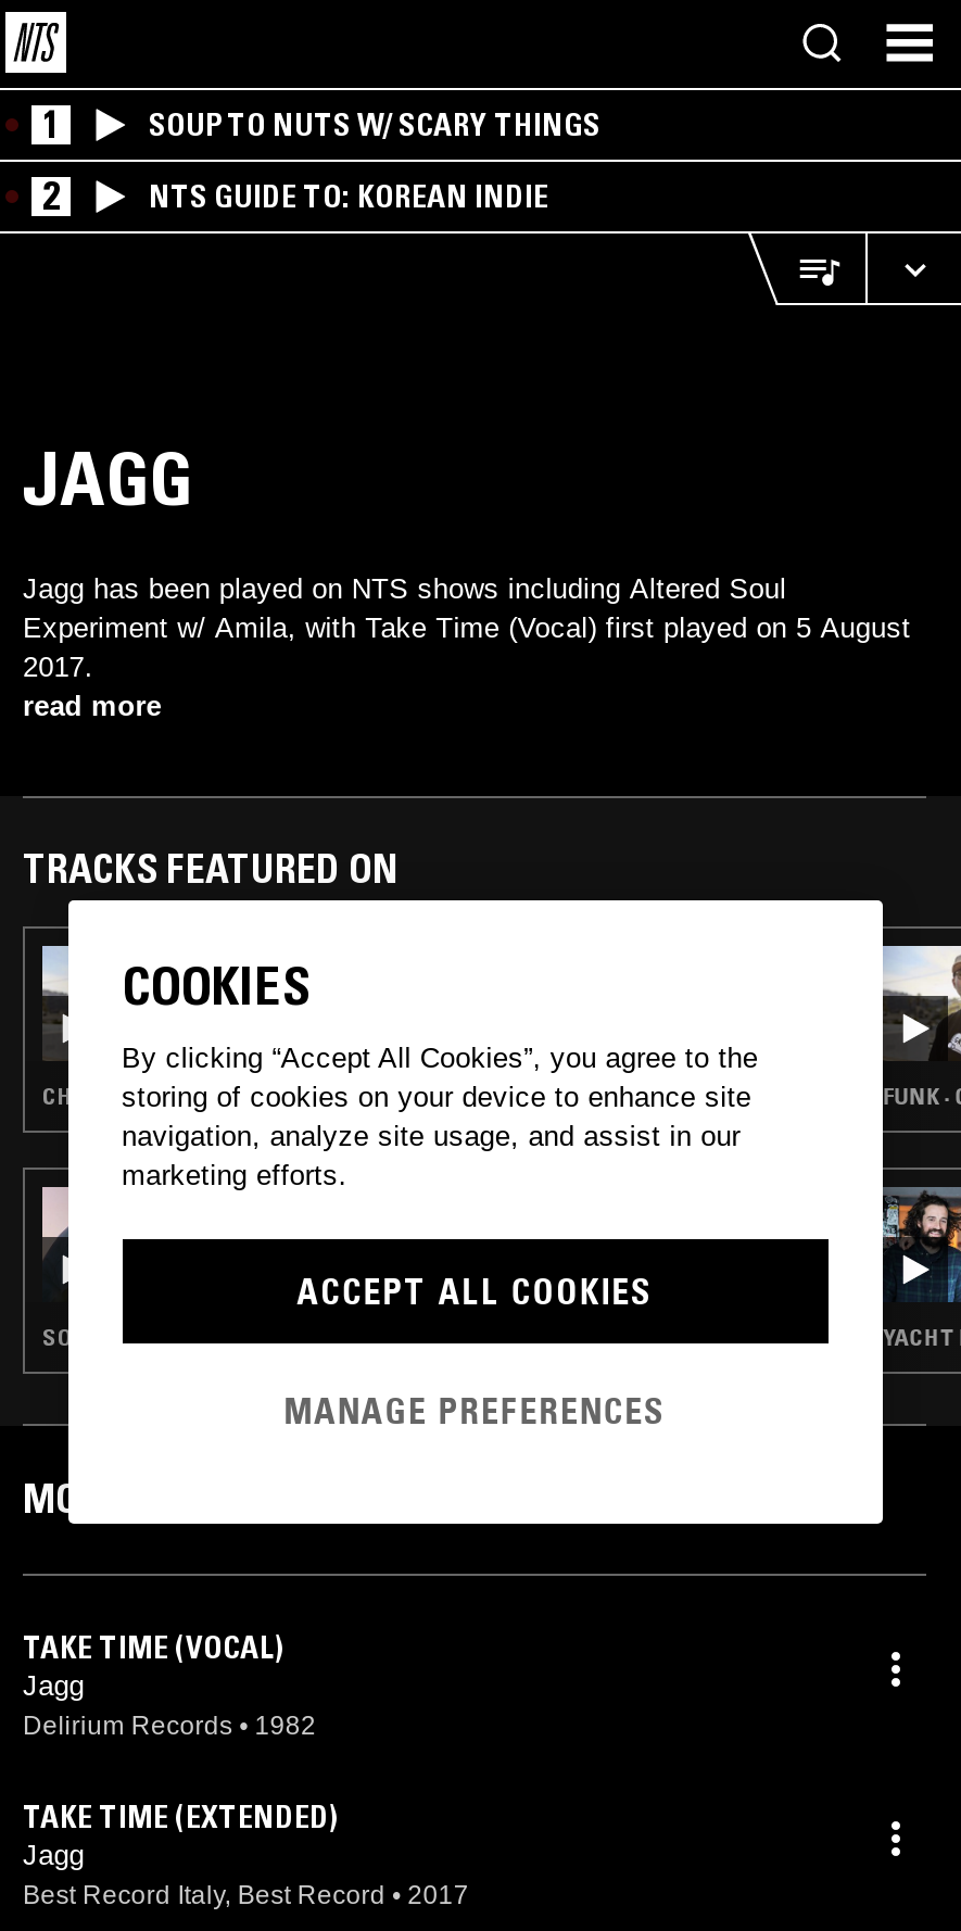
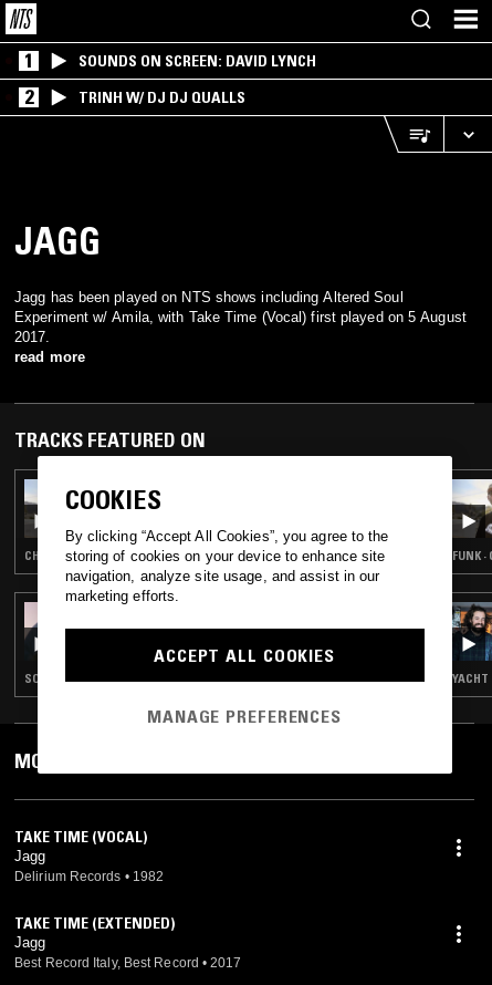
- SOUP TO NUTS W/ SCARY THINGS
+ SOUNDS ON SCREEN: DAVID LYNCH

- NTS GUIDE TO: KOREAN INDIE
+ TRINH W/ DJ DJ QUALLS
